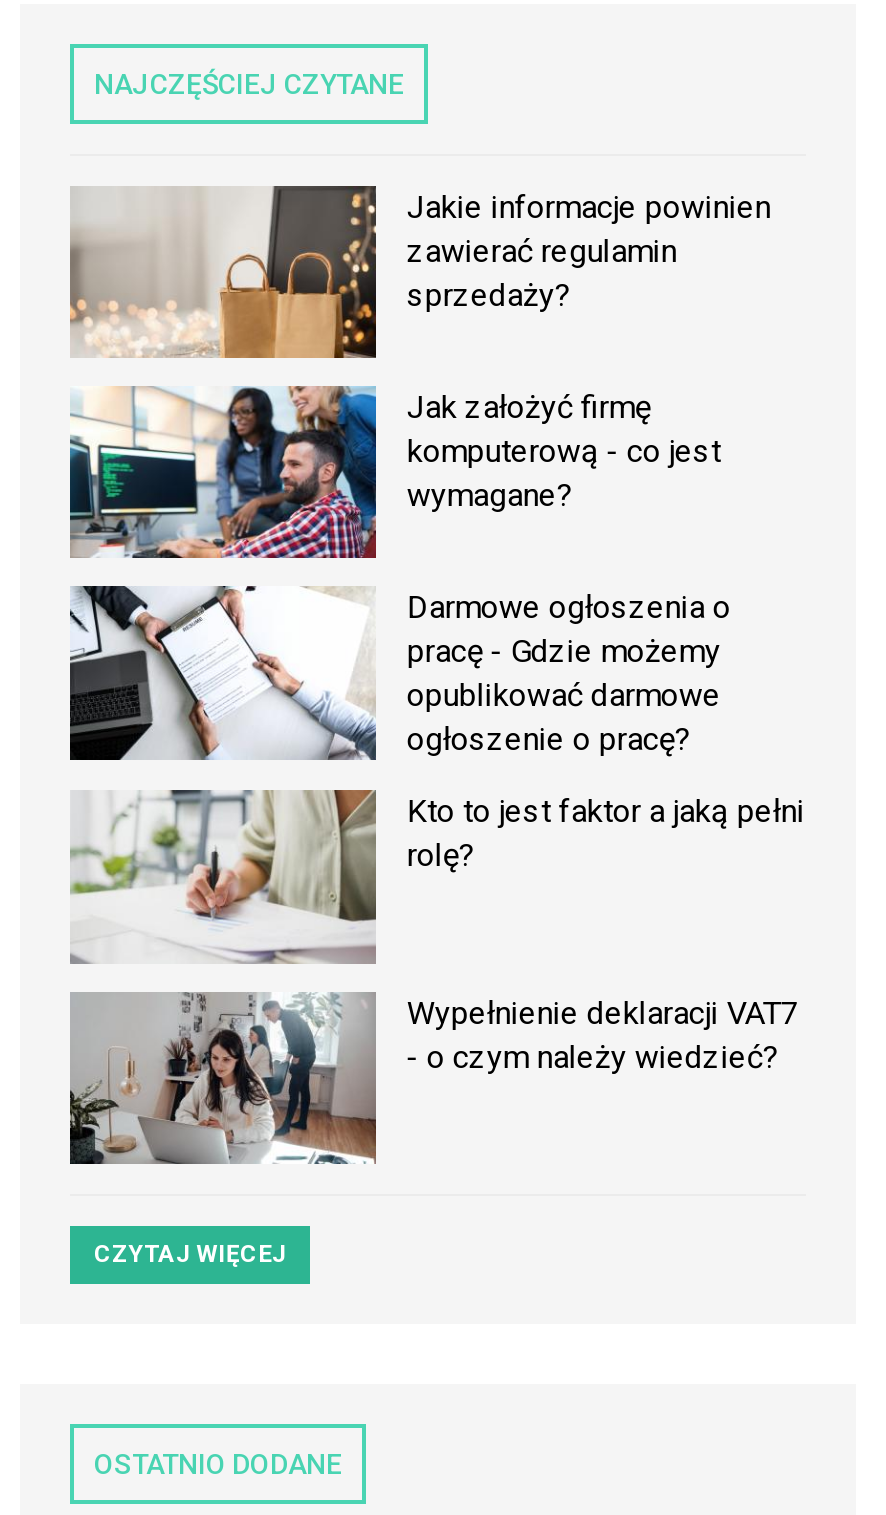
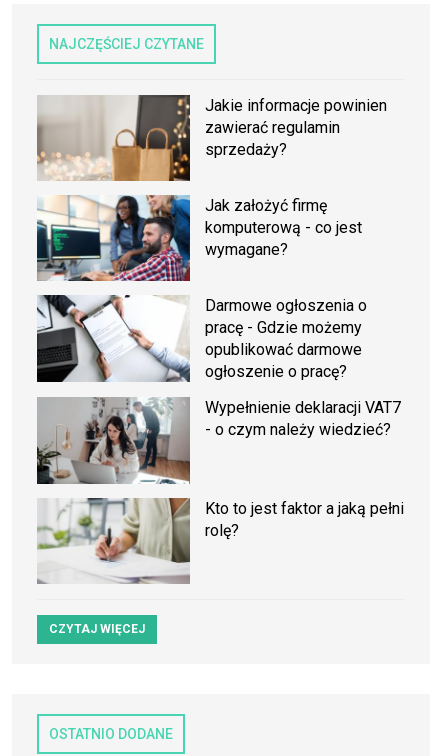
moved down: [image] | Kto to jest faktor a jaką pełni | rolę?

moved up: [image] | Wypełnienie deklaracji VAT7 | - o czym należy wiedzieć?
